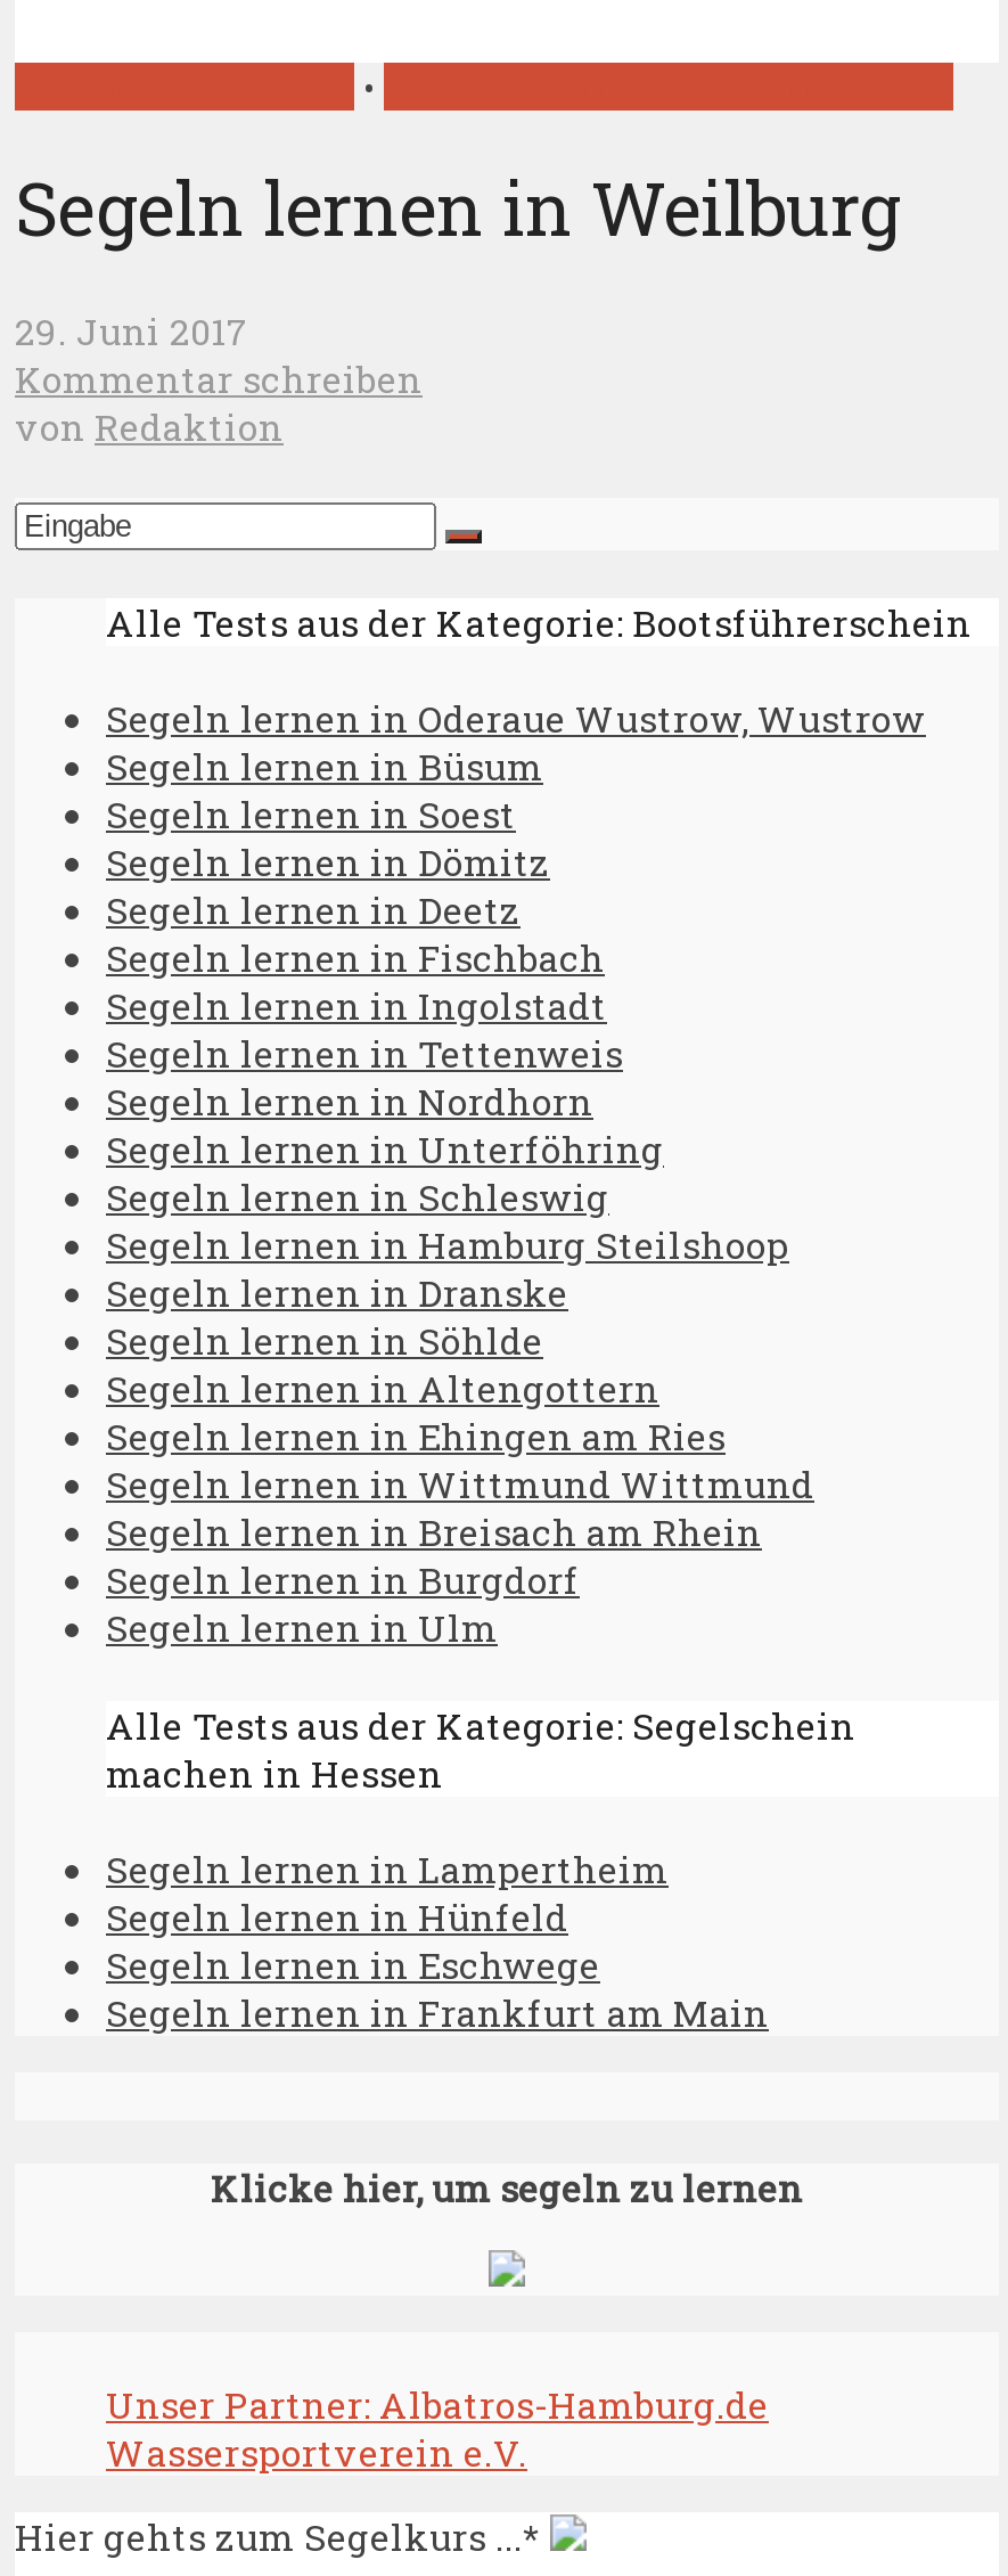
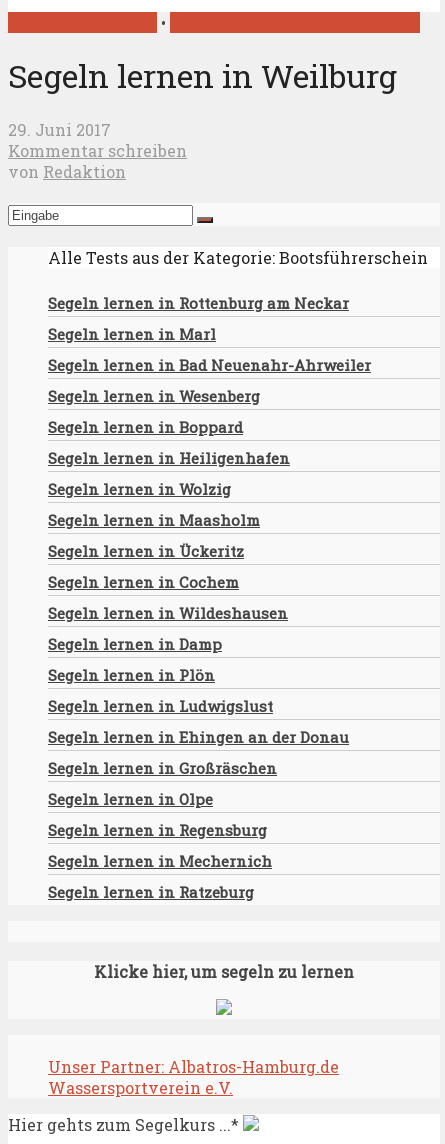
- Segeln lernen in Oderaue Wustrow, Wustrow
- Segeln lernen in Büsum
- Segeln lernen in Soest
- Segeln lernen in Dömitz
- Segeln lernen in Deetz
- Segeln lernen in Fischbach
- Segeln lernen in Ingolstadt
- Segeln lernen in Tettenweis
- Segeln lernen in Nordhorn
- Segeln lernen in Unterföhring
- Segeln lernen in Schleswig
- Segeln lernen in Hamburg Steilshoop
- Segeln lernen in Dranske
- Segeln lernen in Söhlde
- Segeln lernen in Altengottern
- Segeln lernen in Ehingen am Ries
- Segeln lernen in Wittmund Wittmund
- Segeln lernen in Breisach am Rhein
- Segeln lernen in Burgdorf
- Segeln lernen in Ulm
- Alle Tests aus der Kategorie: Segelschein
- machen in Hessen
- Segeln lernen in Lampertheim
- Segeln lernen in Hünfeld
- Segeln lernen in Eschwege
- Segeln lernen in Frankfurt am Main
+ Segeln lernen in Rottenburg am Neckar
+ Segeln lernen in Marl
+ Segeln lernen in Bad Neuenahr-Ahrweiler
+ Segeln lernen in Wesenberg
+ Segeln lernen in Boppard
+ Segeln lernen in Heiligenhafen
+ Segeln lernen in Wolzig
+ Segeln lernen in Maasholm
+ Segeln lernen in Ückeritz
+ Segeln lernen in Cochem
+ Segeln lernen in Wildeshausen
+ Segeln lernen in Damp
+ Segeln lernen in Plön
+ Segeln lernen in Ludwigslust
+ Segeln lernen in Ehingen an der Donau
+ Segeln lernen in Großräschen
+ Segeln lernen in Olpe
+ Segeln lernen in Regensburg
+ Segeln lernen in Mechernich
+ Segeln lernen in Ratzeburg
